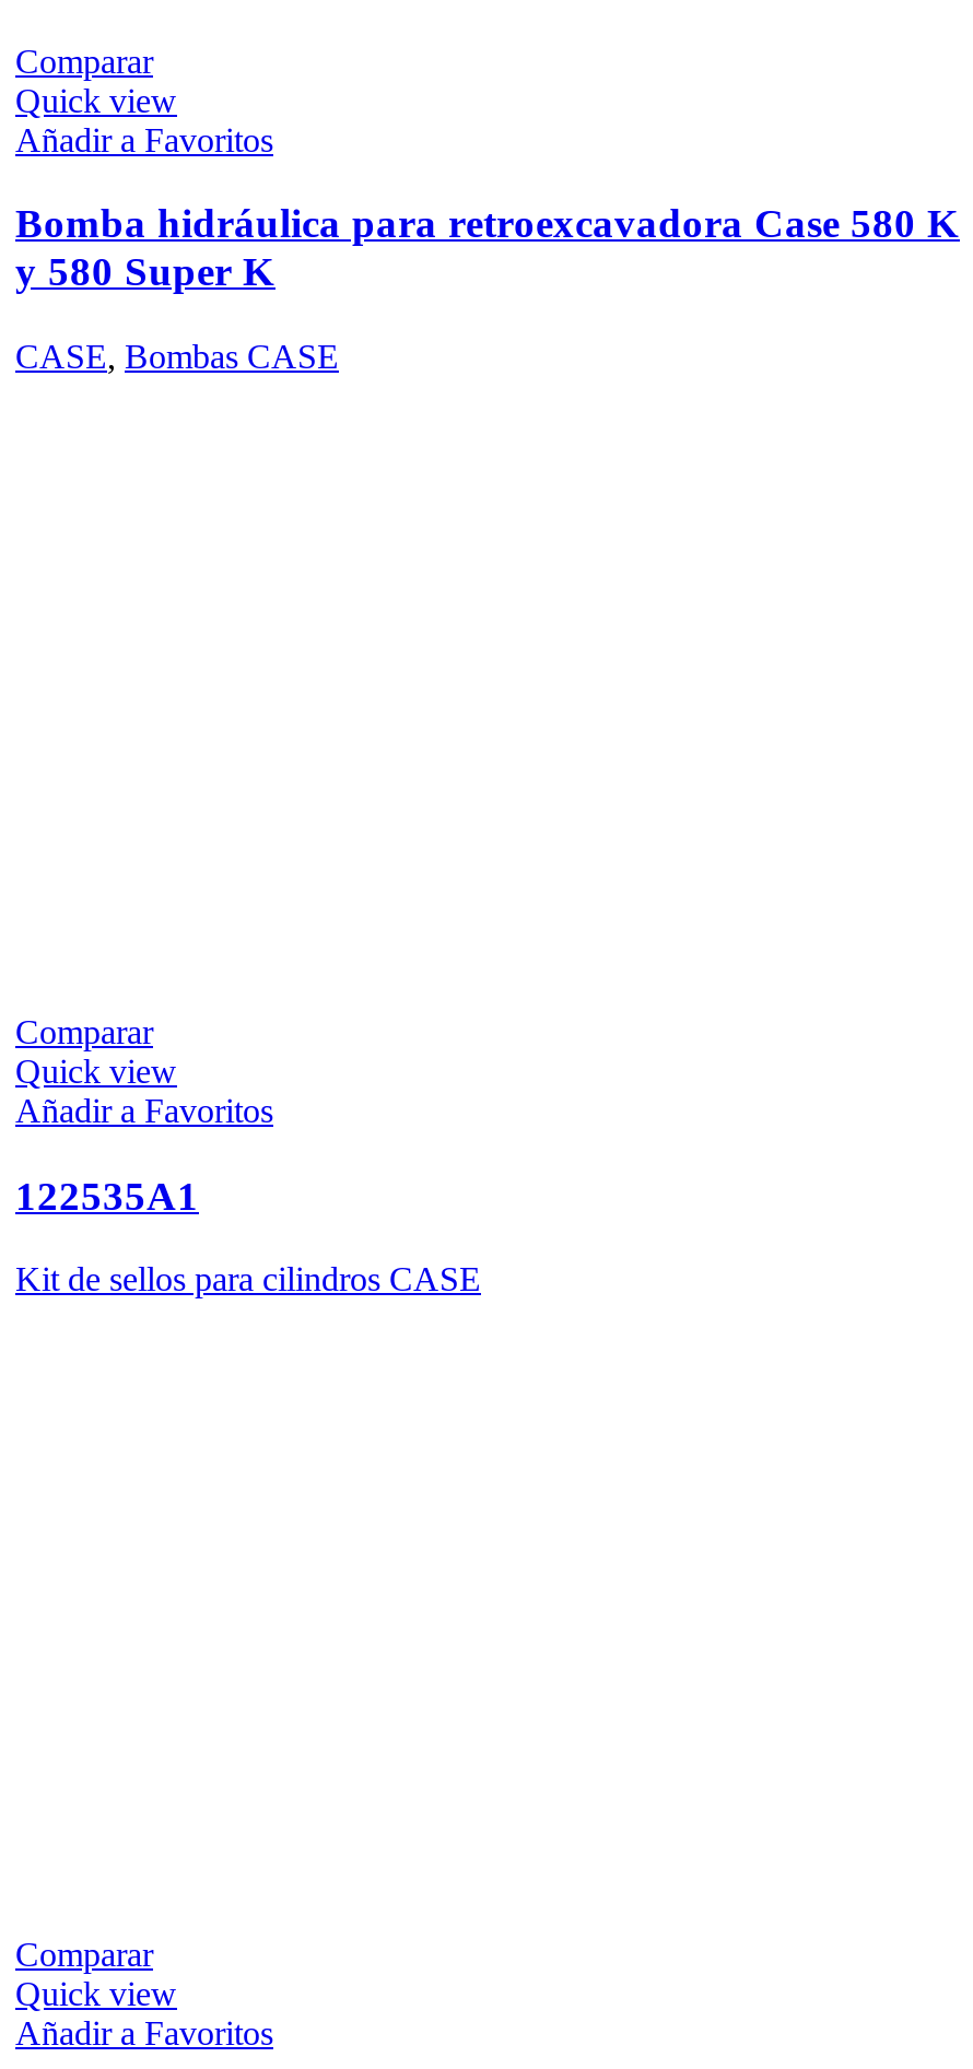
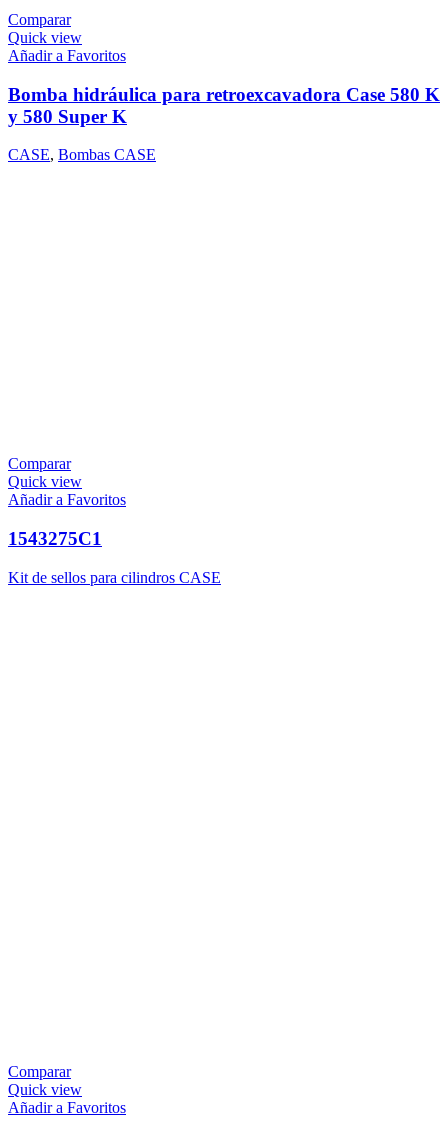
- 122535A1
+ 1543275C1
